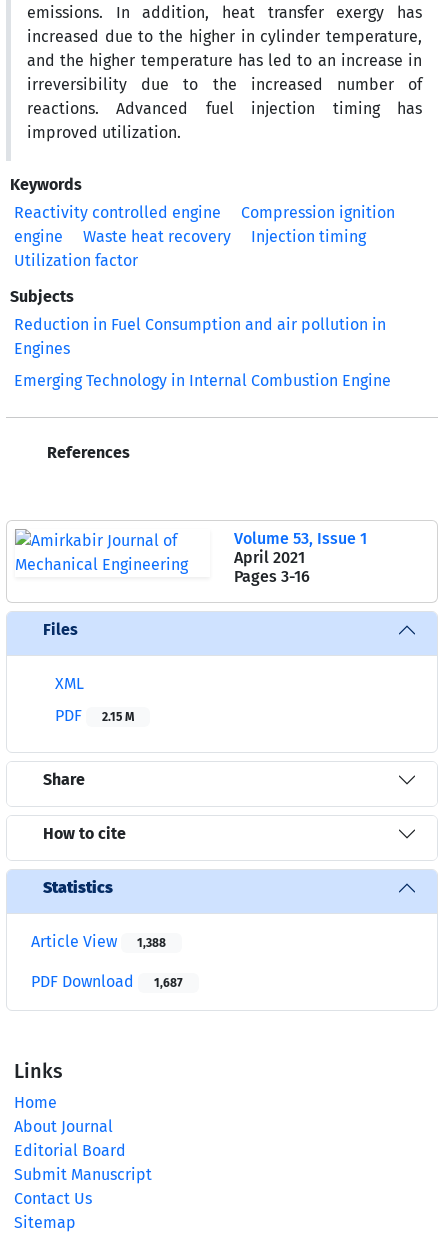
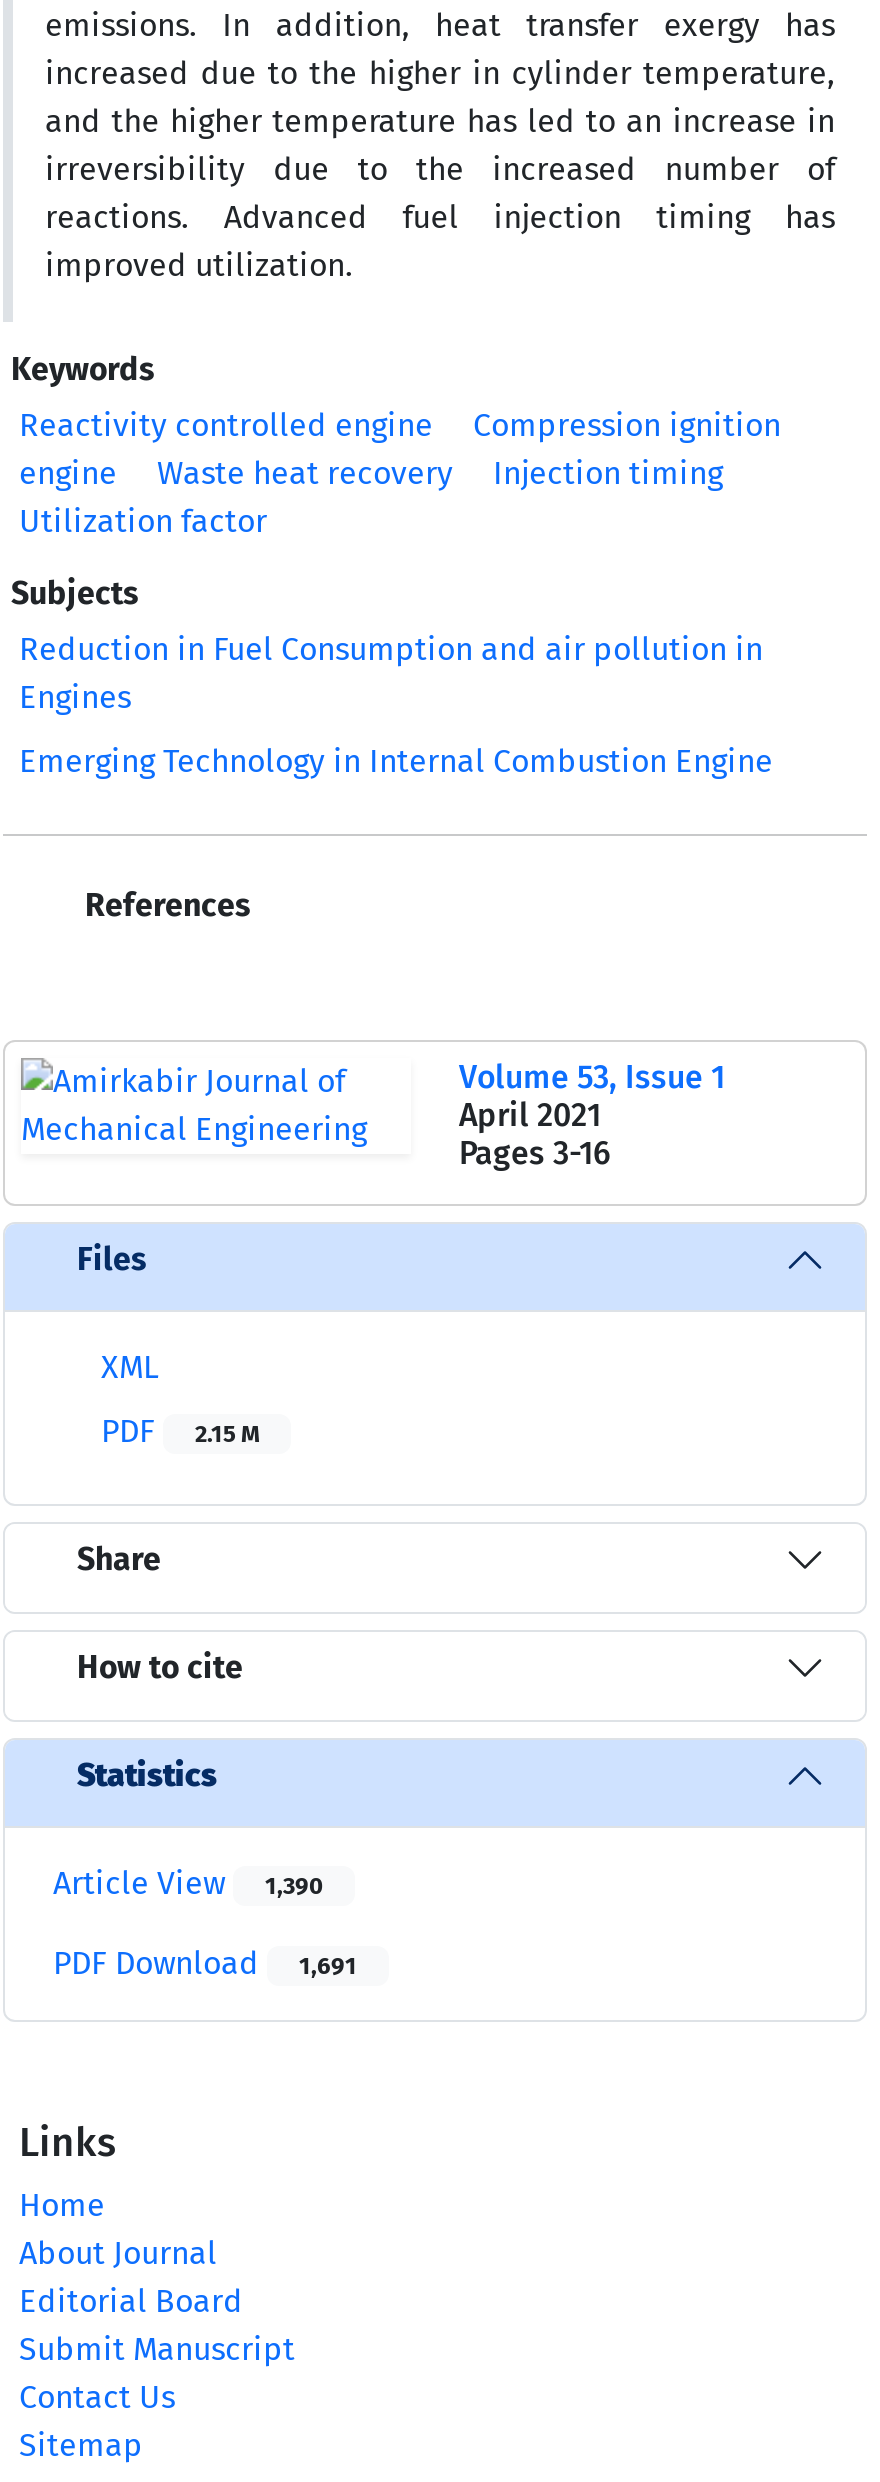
- Article View 1,388
+ Article View 1,390

- PDF Download 1,687
+ PDF Download 1,691
